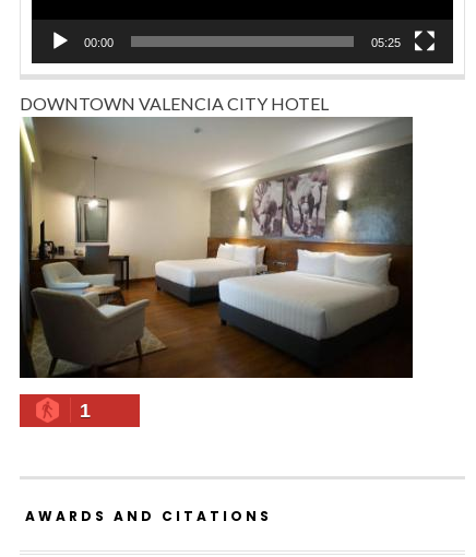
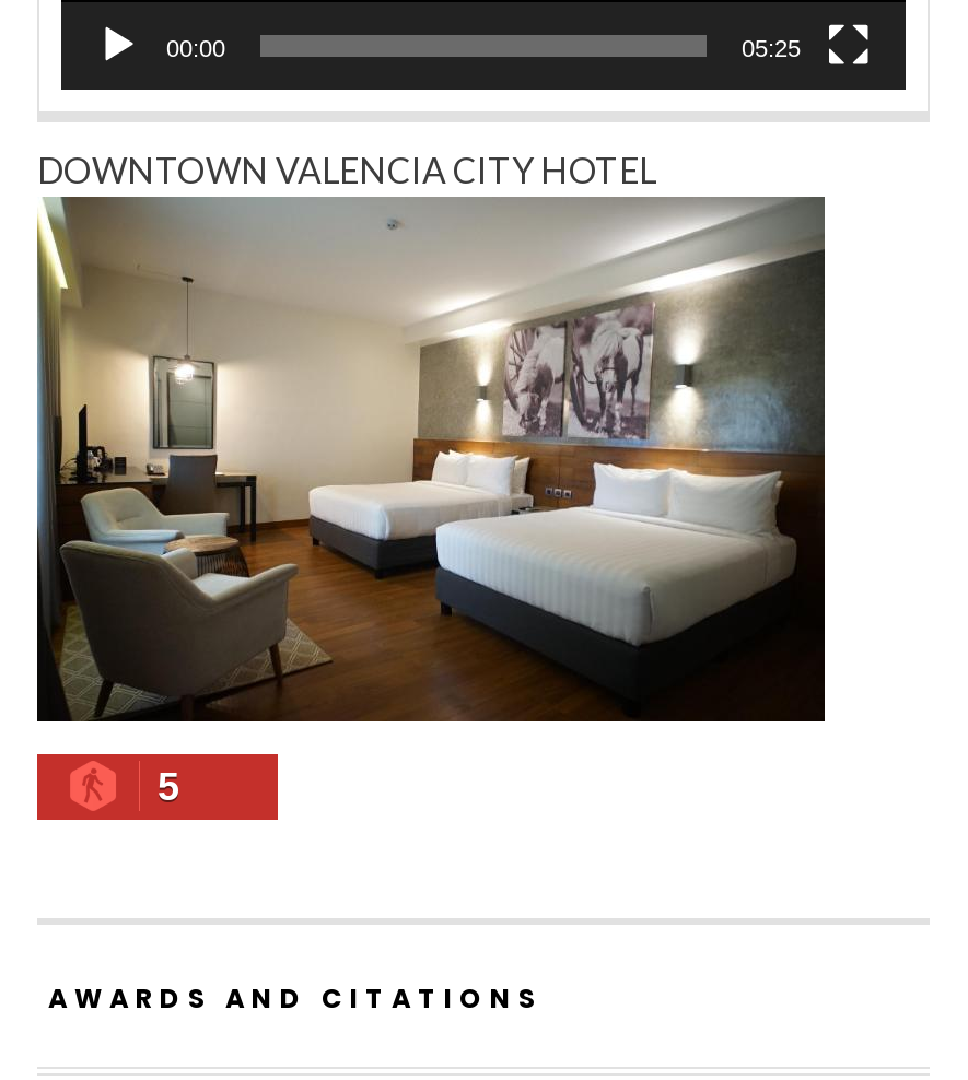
- 1
+ 5
